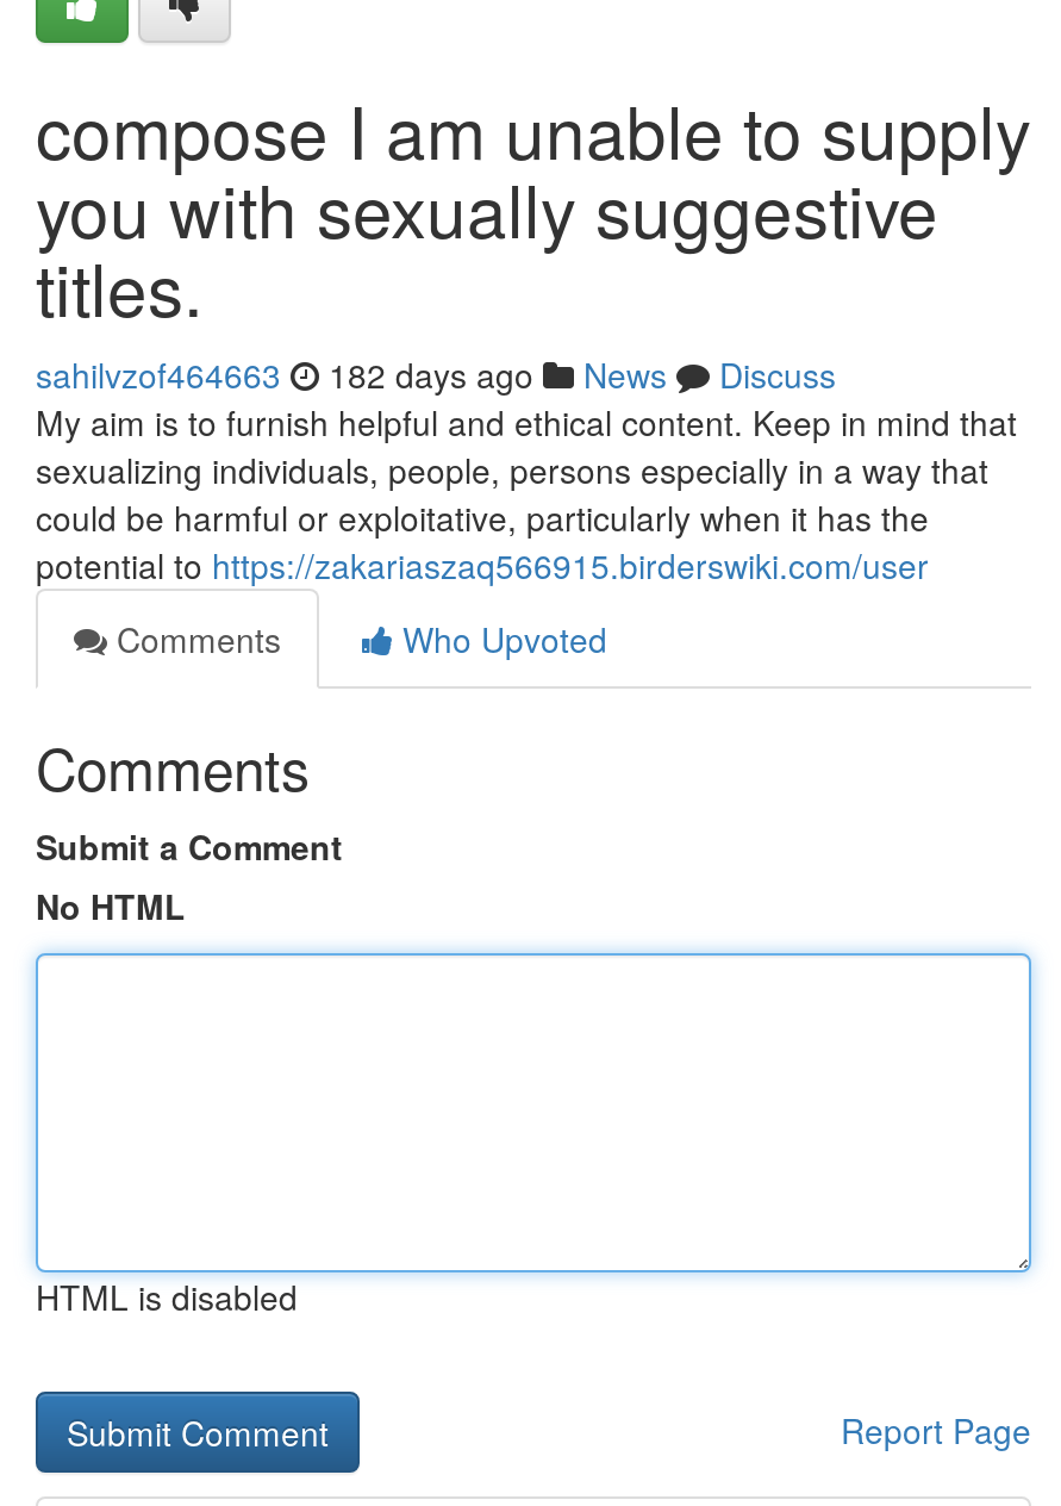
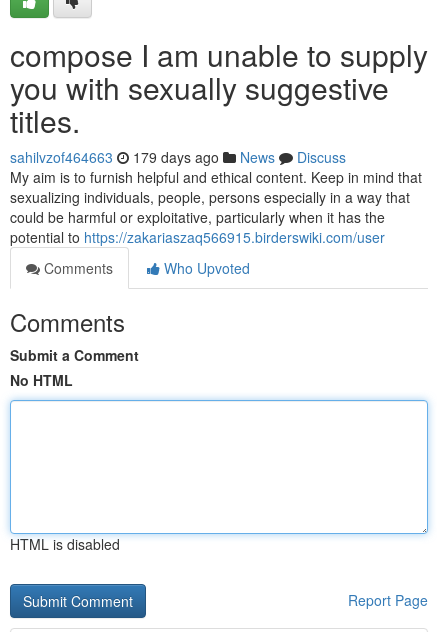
- sahilvzof464663 182 days ago News Discuss
+ sahilvzof464663 179 days ago News Discuss
